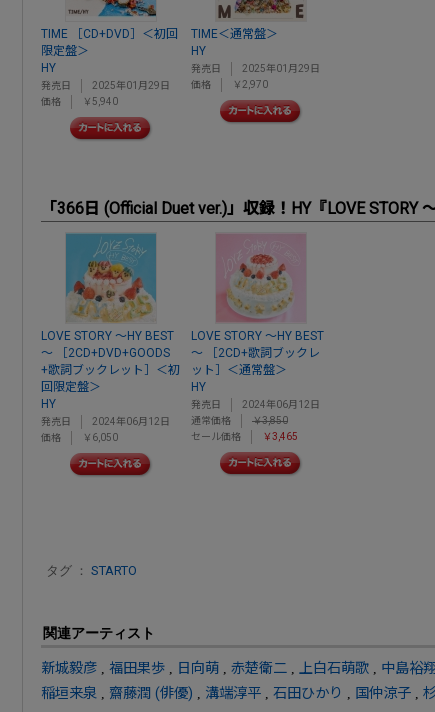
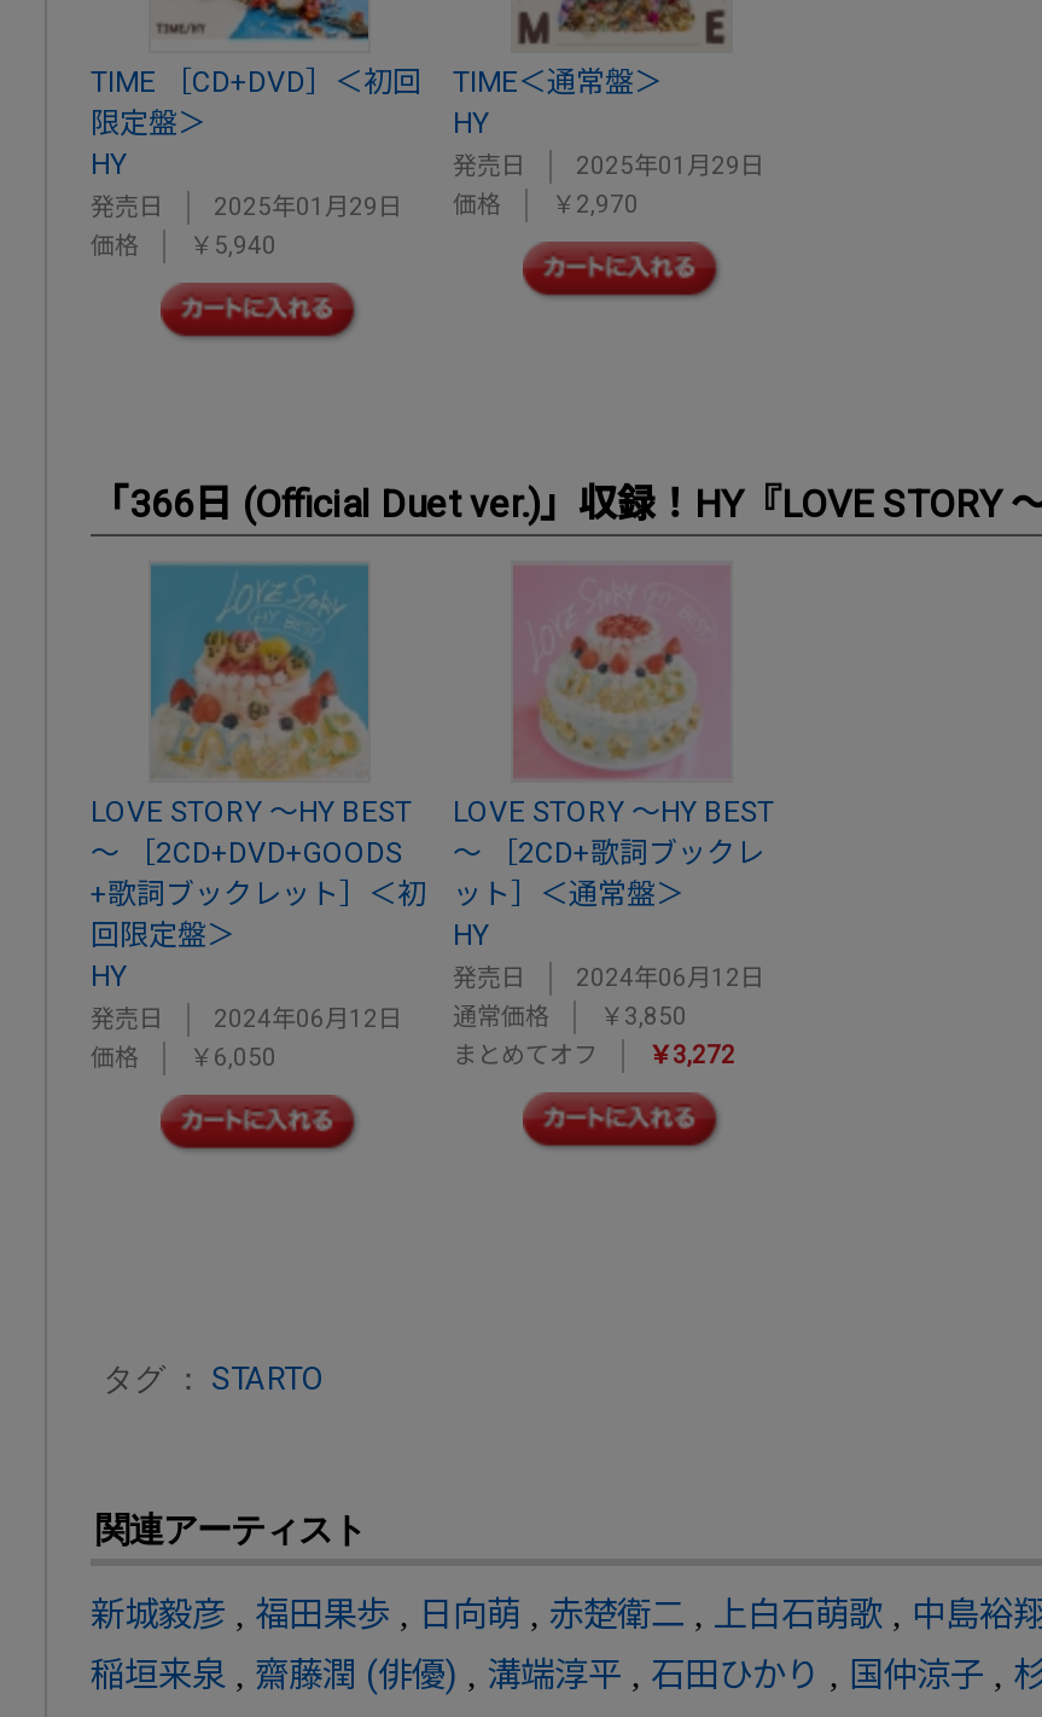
- セール価格
- ￥3,465
+ まとめてオフ
+ ￥3,272
